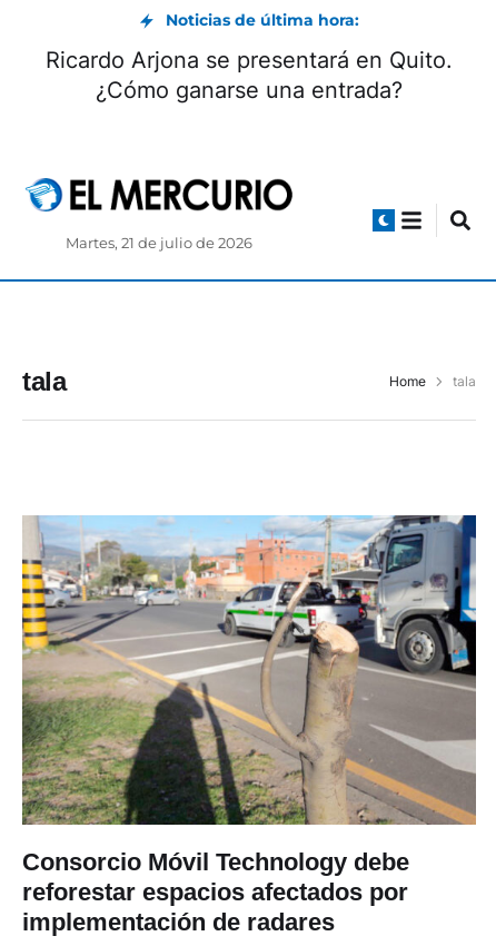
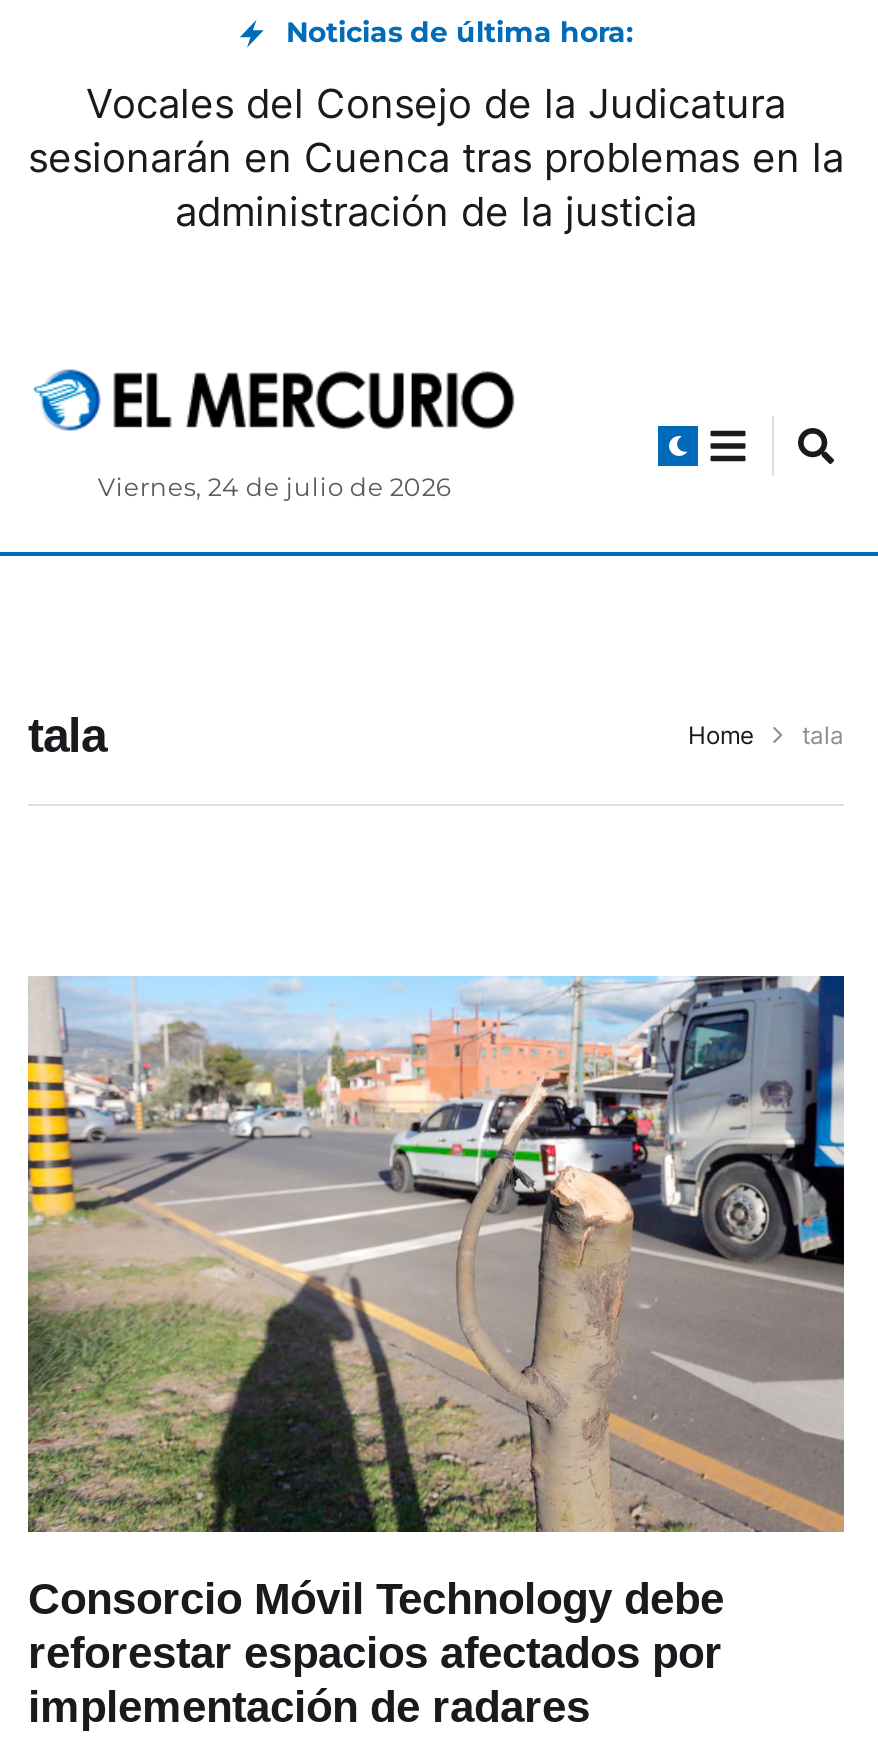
- Ricardo Arjona se presentará en Quito.
- ¿Cómo ganarse una entrada?
+ Vocales del Consejo de la Judicatura
+ sesionarán en Cuenca tras problemas en la
+ administración de la justicia

- Martes, 21 de julio de 2026
+ Viernes, 24 de julio de 2026
